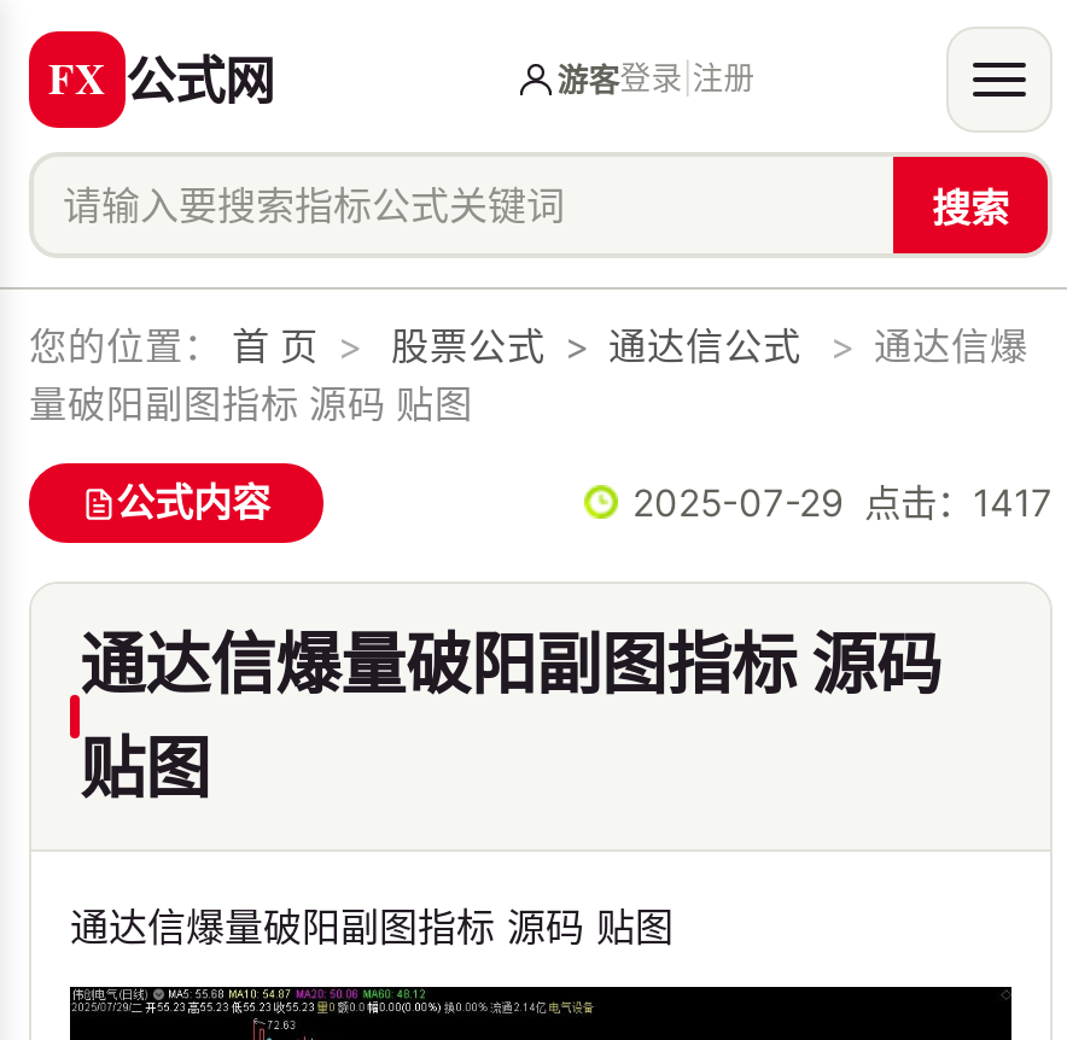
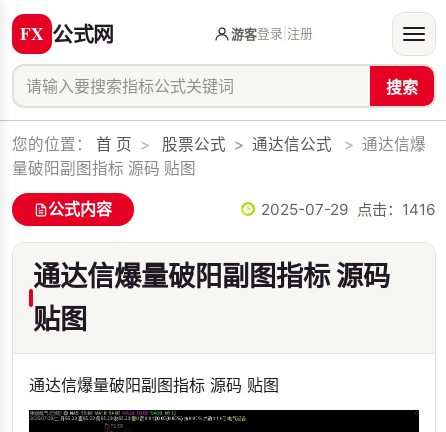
- 2025-07-29 点击：1417
+ 2025-07-29 点击：1416
